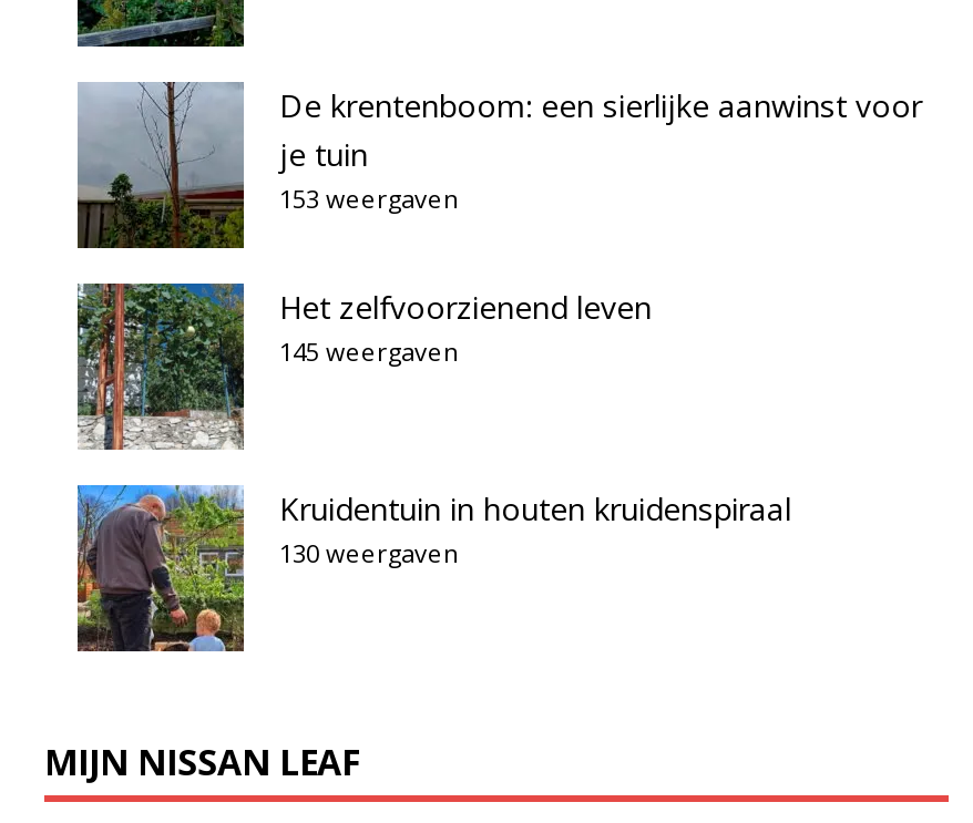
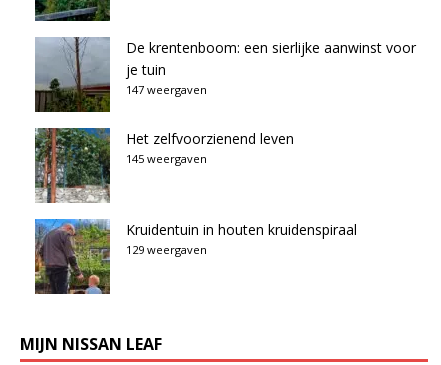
- 153 weergaven
+ 147 weergaven

- 130 weergaven
+ 129 weergaven
